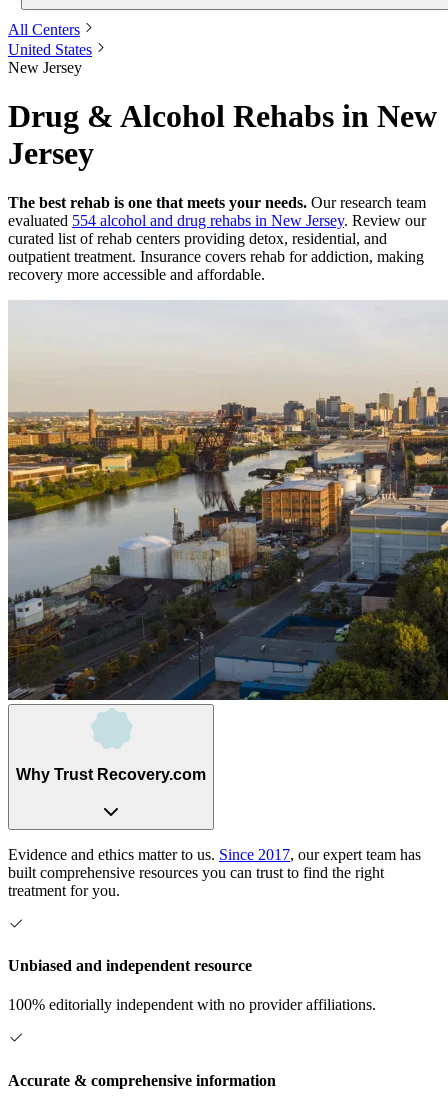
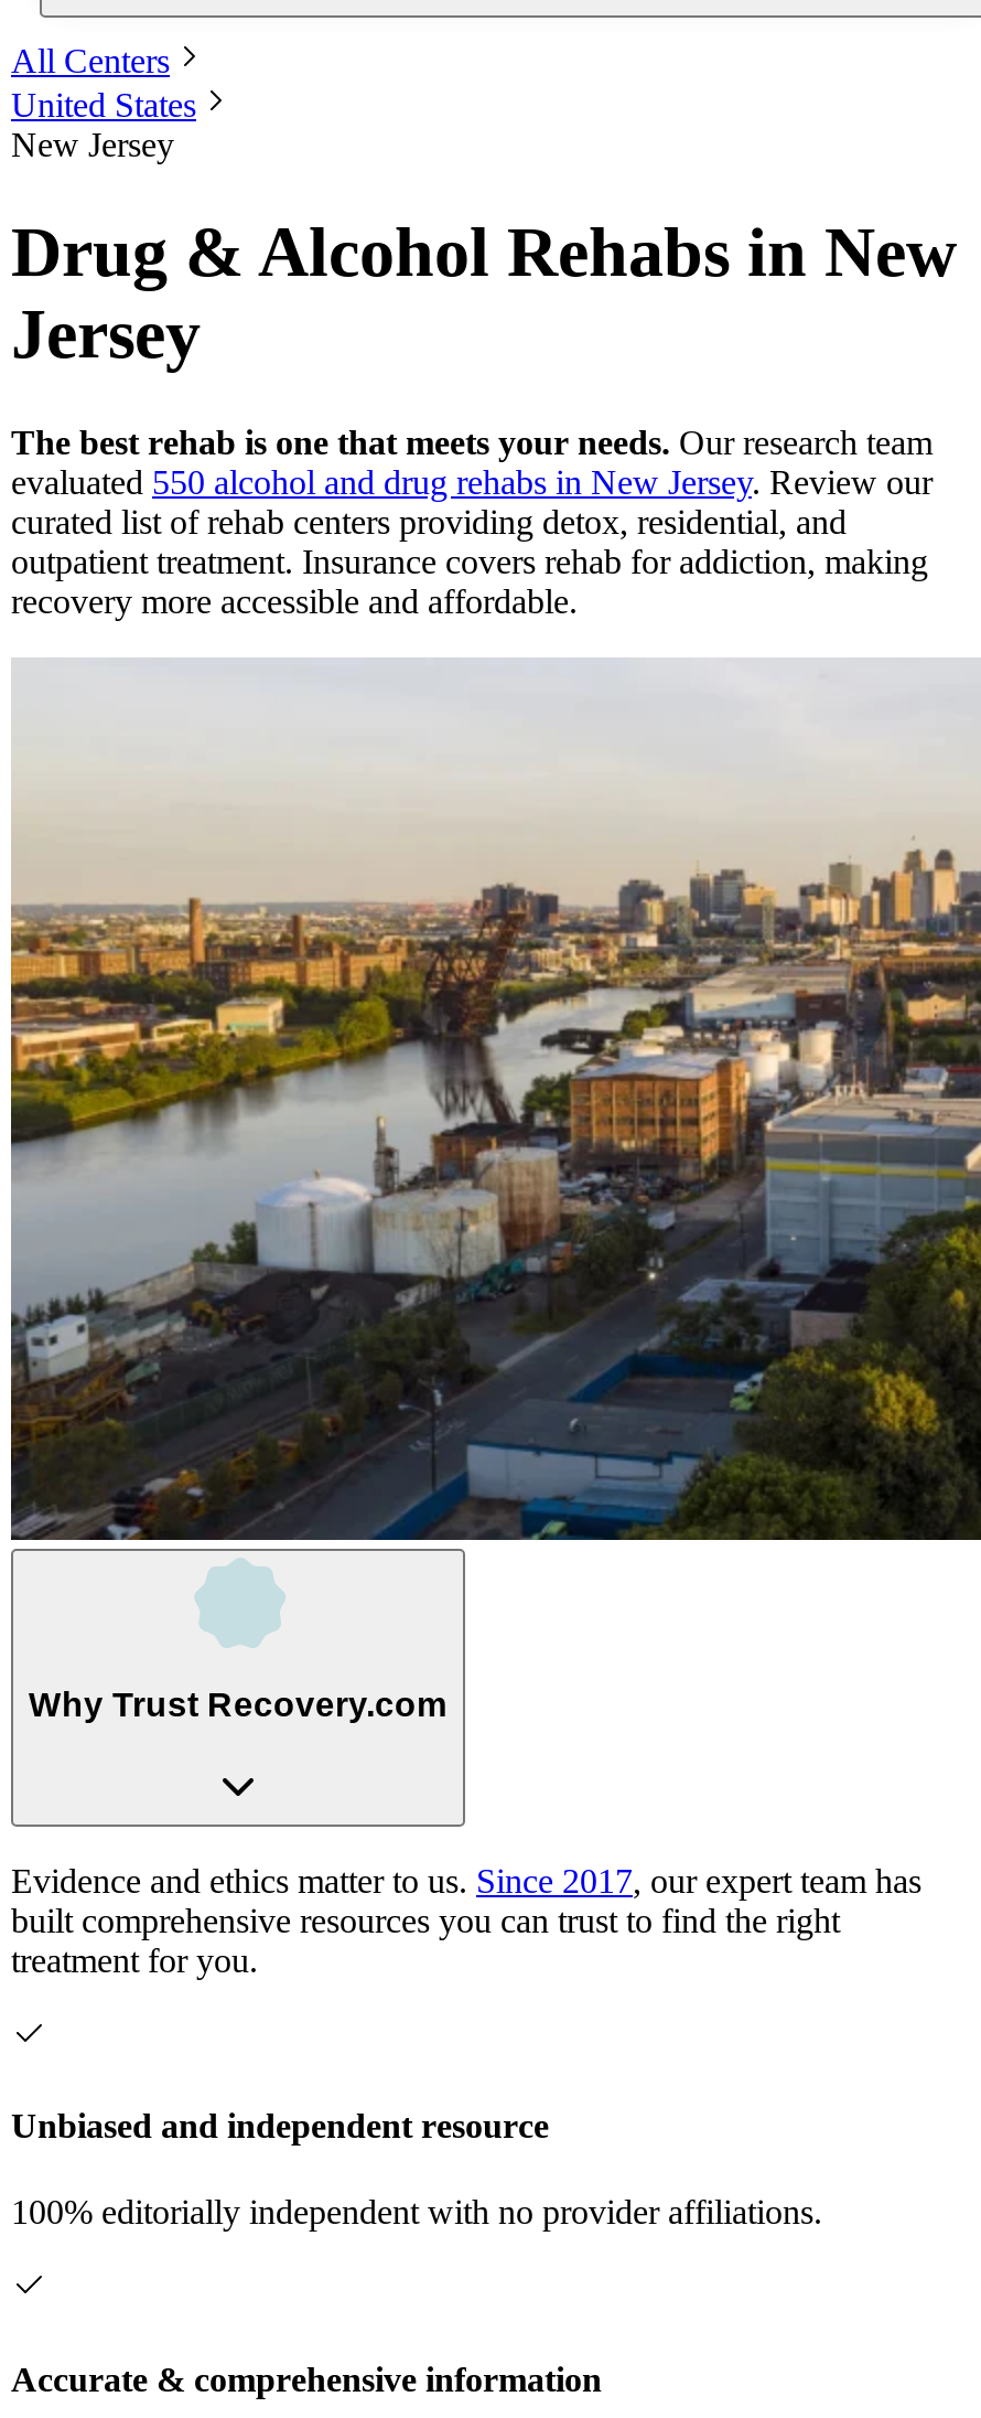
- evaluated 554 alcohol and drug rehabs in New Jersey. Review our
+ evaluated 550 alcohol and drug rehabs in New Jersey. Review our
